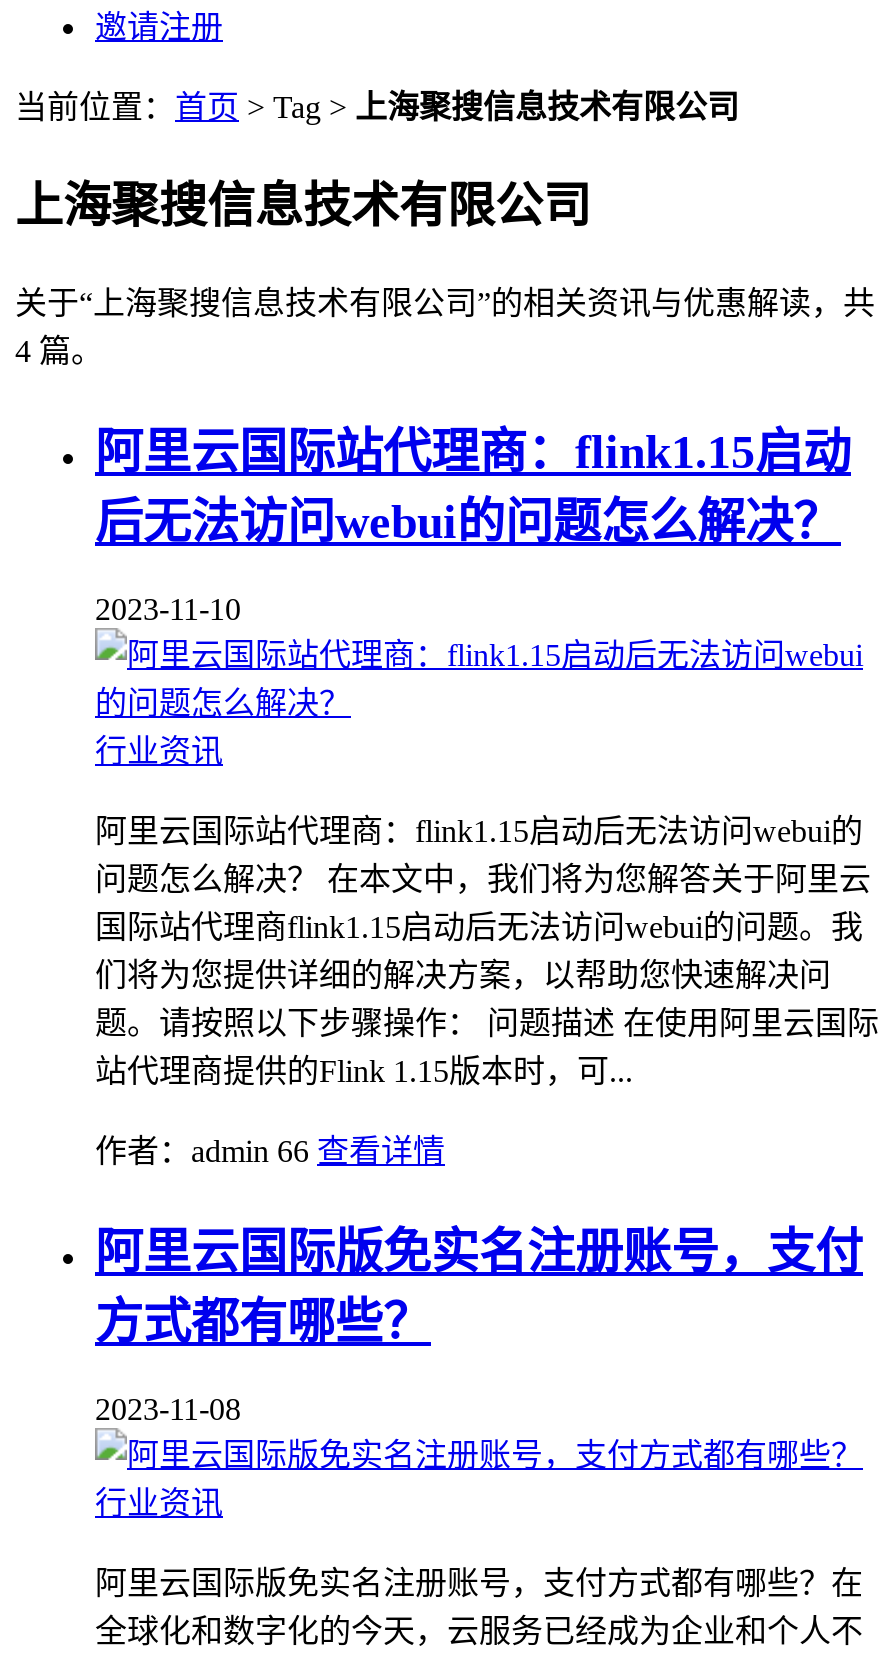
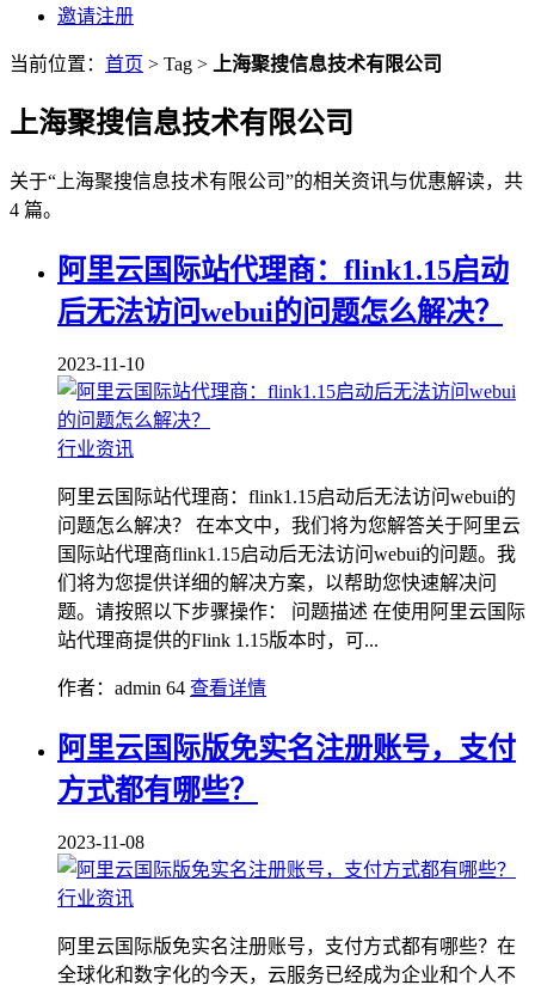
- 作者：admin 66 查看详情
+ 作者：admin 64 查看详情
